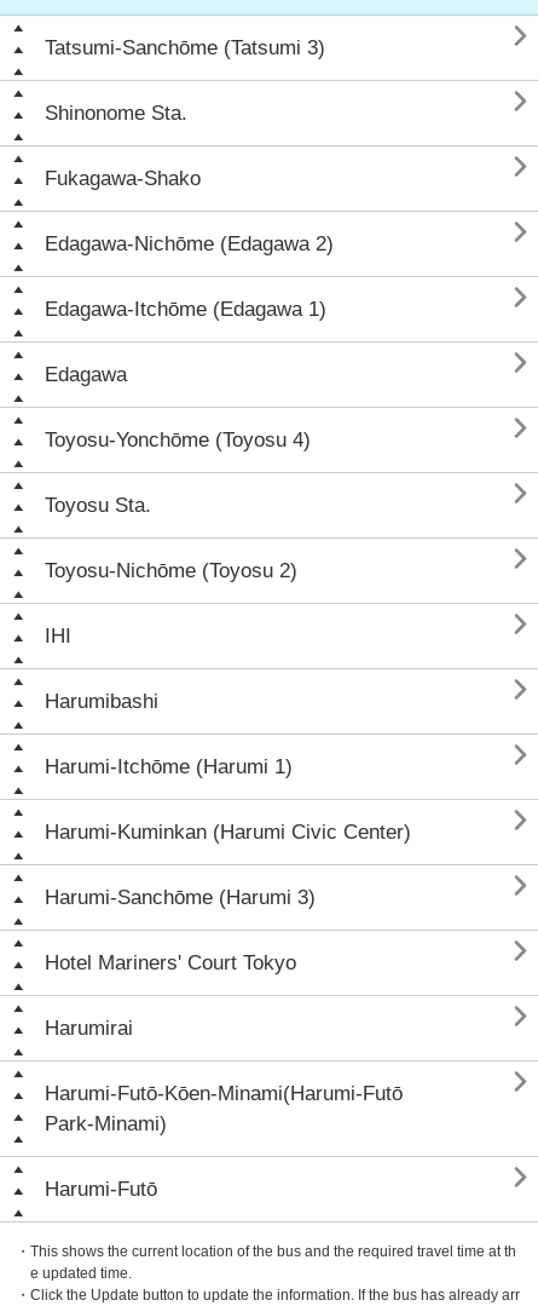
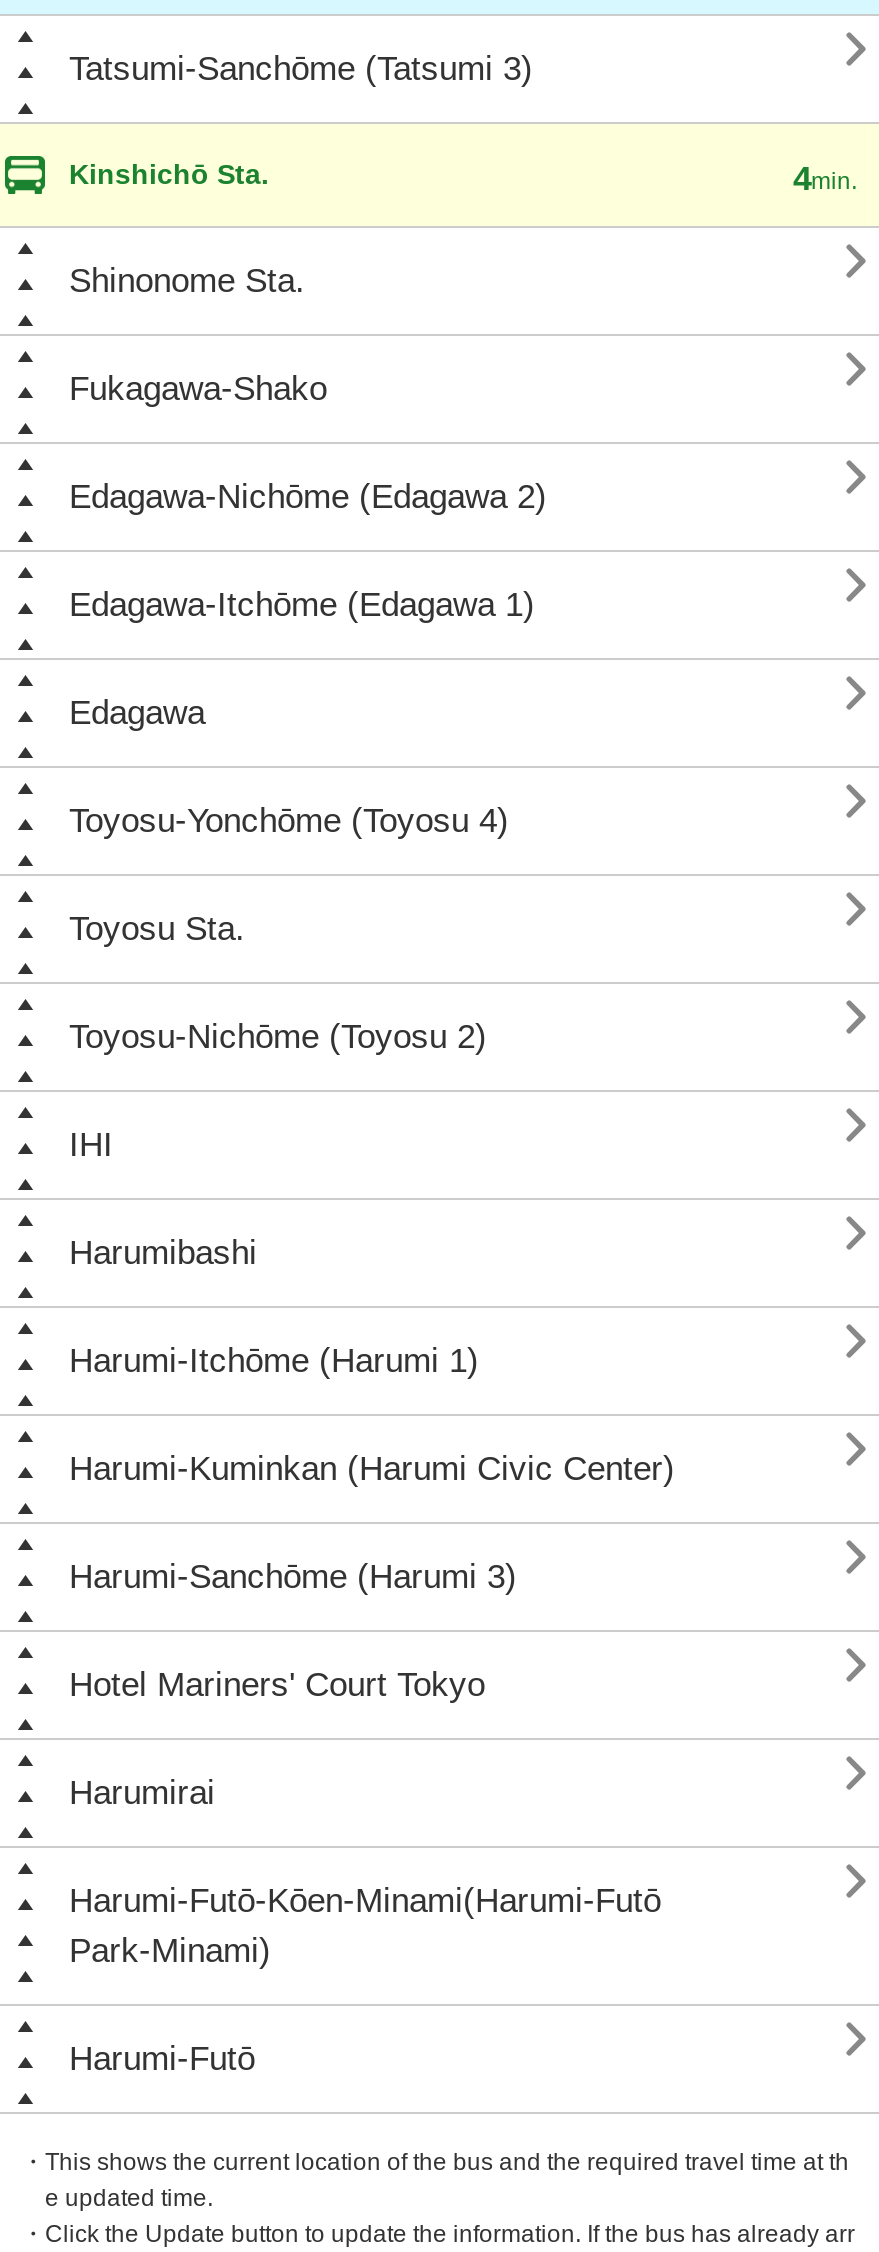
+ Kinshichō Sta.
+ 4min.
